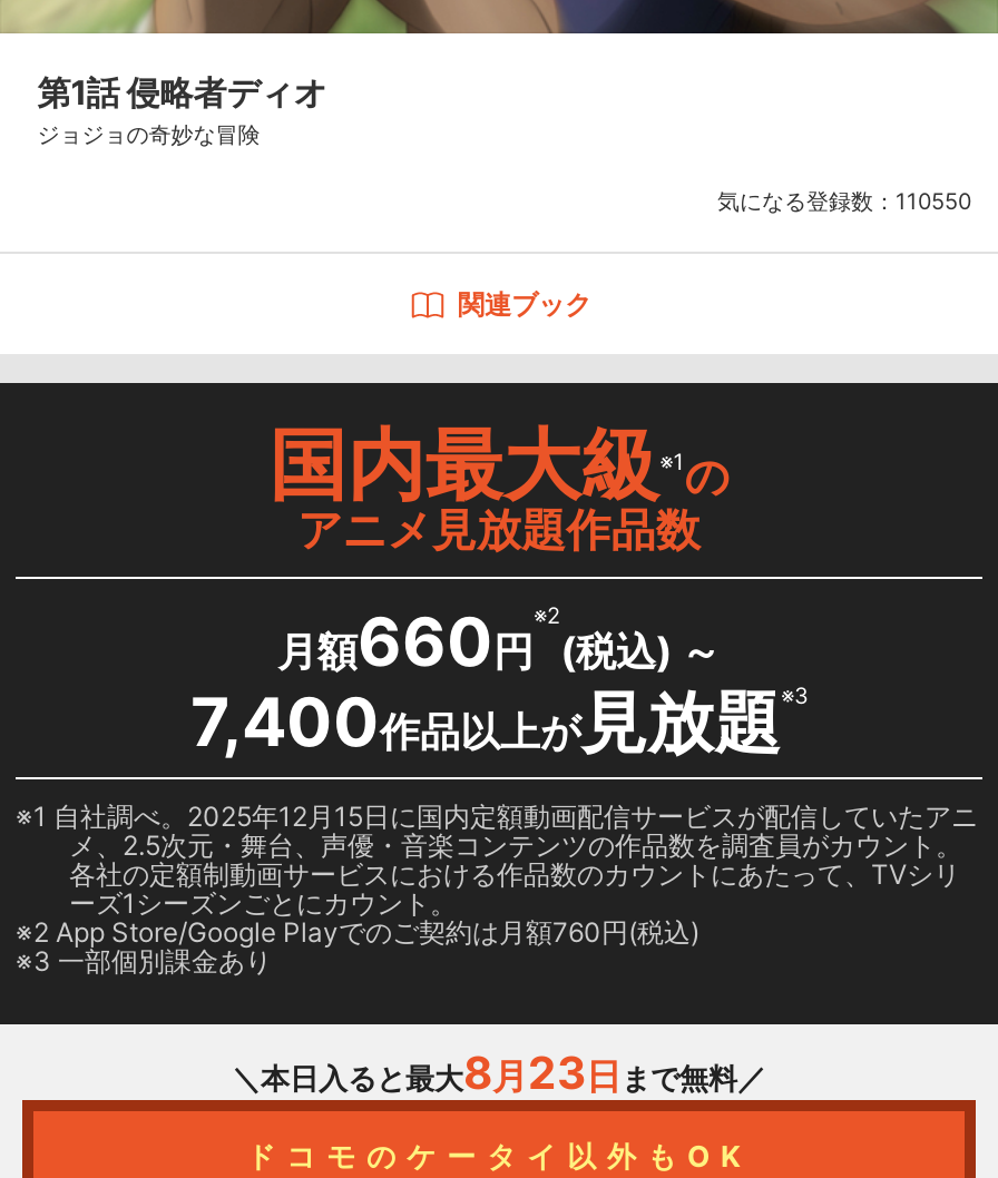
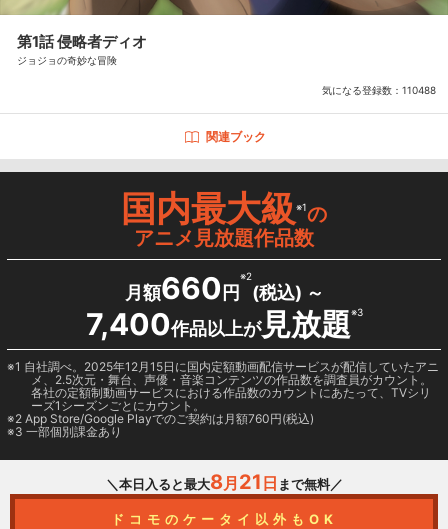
- 気になる登録数：110550
+ 気になる登録数：110488

- ＼本日入ると最大8月23日まで無料／
+ ＼本日入ると最大8月21日まで無料／
